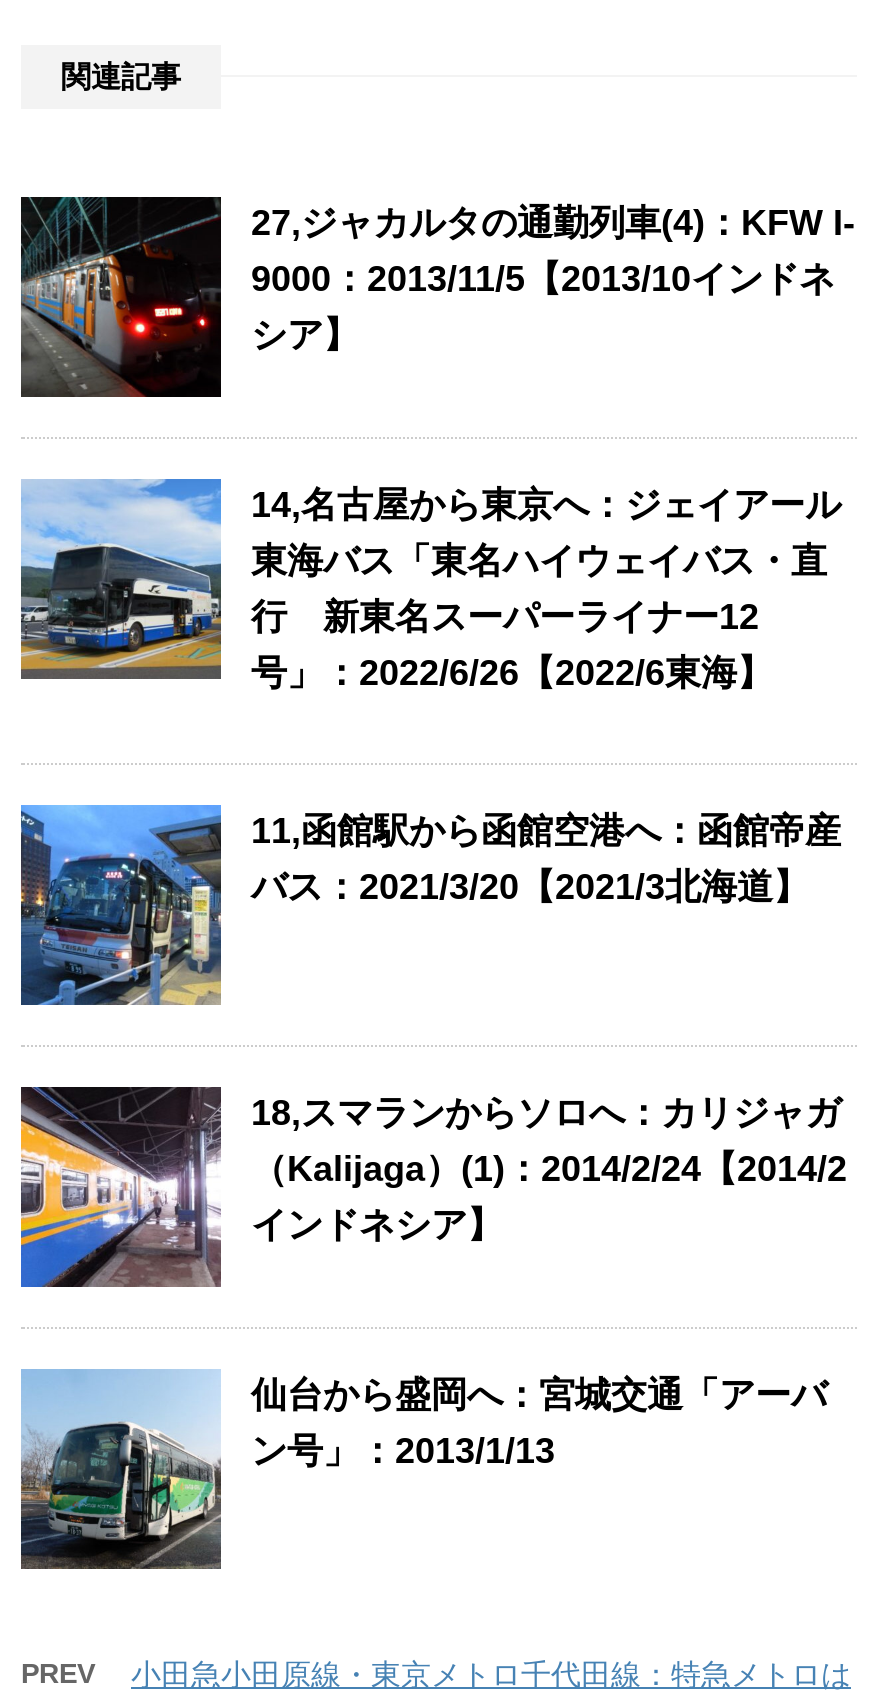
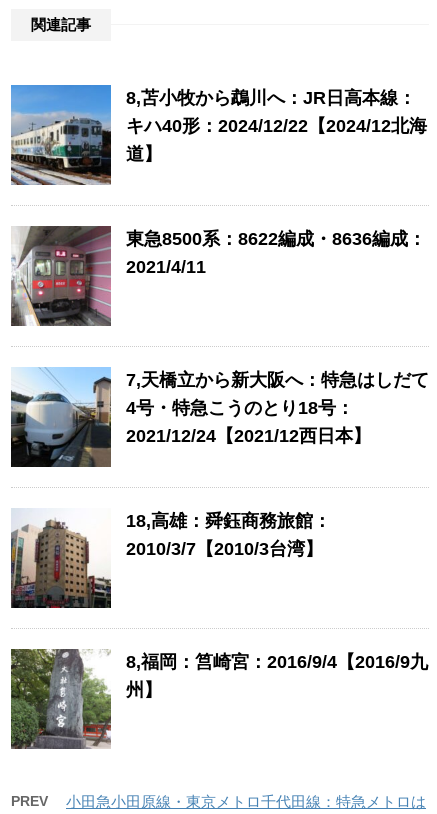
- [image]
- 27,ジャカルタの通勤列車(4)：KFW I-
- 9000：2013/11/5【2013/10インドネ
- シア】
+ [image]
+ 8,苫小牧から鵡川へ：JR日高本線：
+ キハ40形：2024/12/22【2024/12北海
+ 道】

- [image]
- 14,名古屋から東京へ：ジェイアール
- 東海バス「東名ハイウェイバス・直
- 行 新東名スーパーライナー12
- 号」：2022/6/26【2022/6東海】
+ [image]
+ 東急8500系：8622編成・8636編成：
+ 2021/4/11

- [image]
- 11,函館駅から函館空港へ：函館帝産
- バス：2021/3/20【2021/3北海道】
+ [image]
+ 7,天橋立から新大阪へ：特急はしだて
+ 4号・特急こうのとり18号：
+ 2021/12/24【2021/12西日本】

- [image]
- 18,スマランからソロへ：カリジャガ
- （Kalijaga）(1)：2014/2/24【2014/2
- インドネシア】
+ [image]
+ 18,高雄：舜鈺商務旅館：
+ 2010/3/7【2010/3台湾】

- [image]
- 仙台から盛岡へ：宮城交通「アーバ
- ン号」：2013/1/13
+ [image]
+ 8,福岡：筥崎宮：2016/9/4【2016/9九
+ 州】
